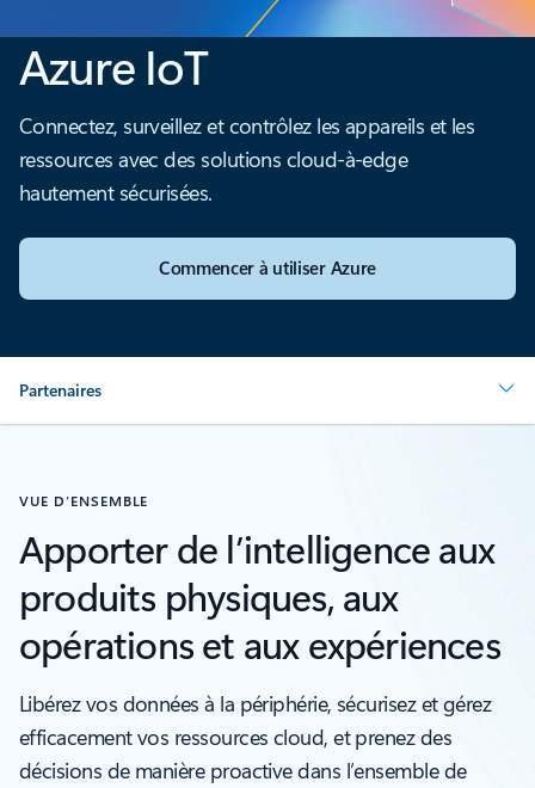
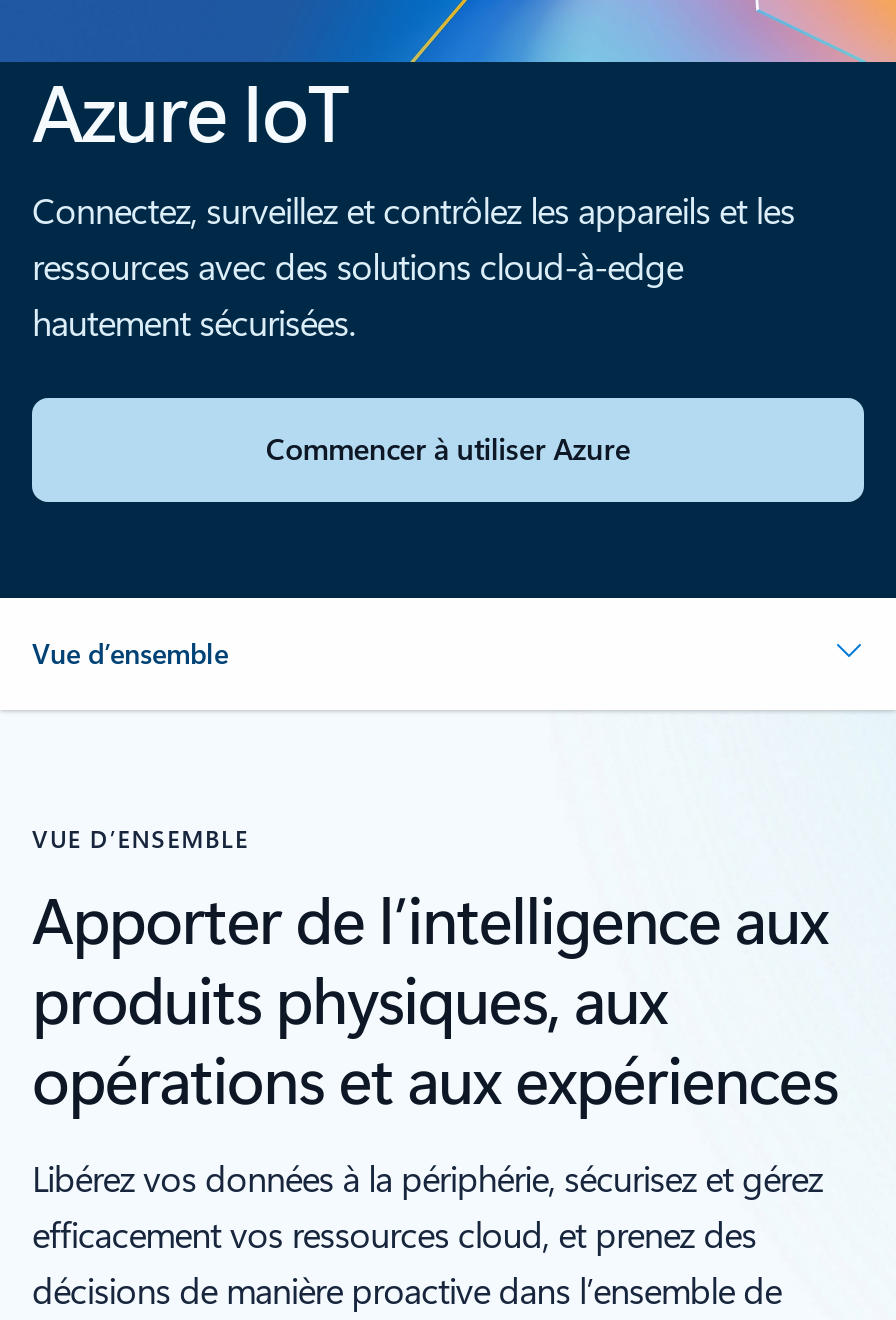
- Partenaires
+ Vue d’ensemble
